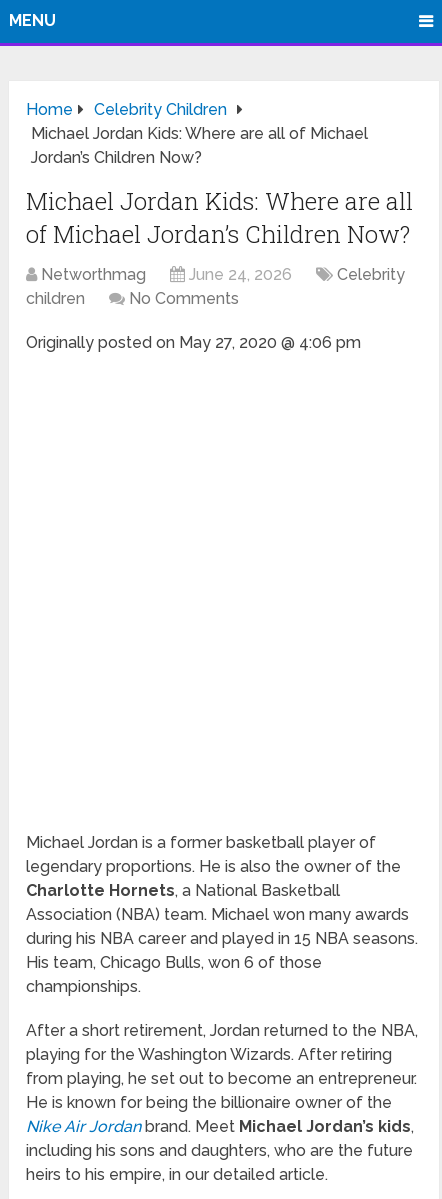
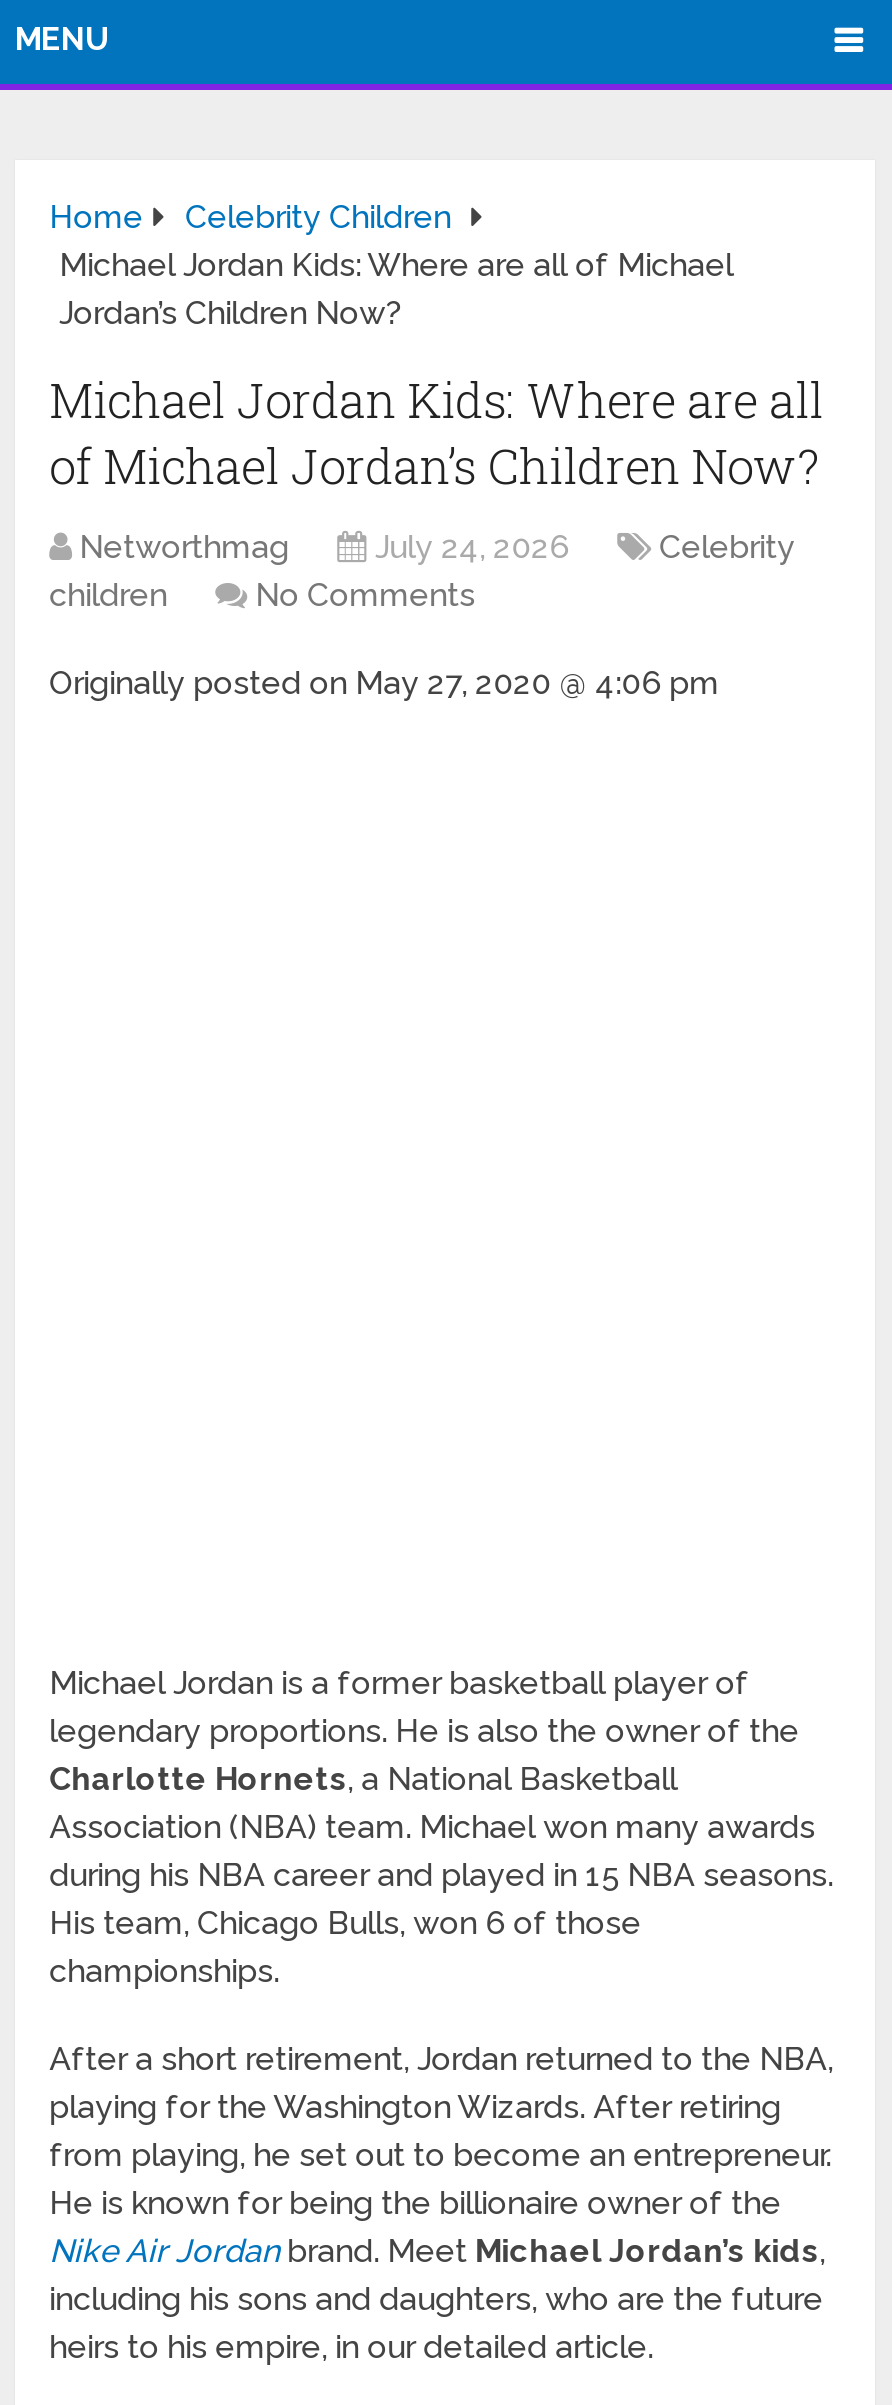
- June 24, 2026
+ July 24, 2026
